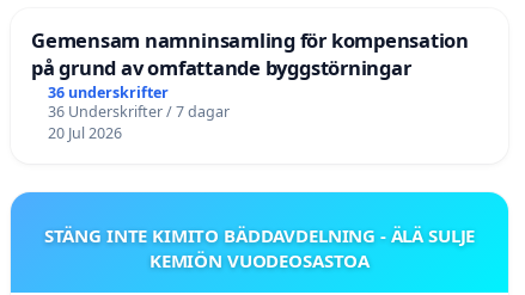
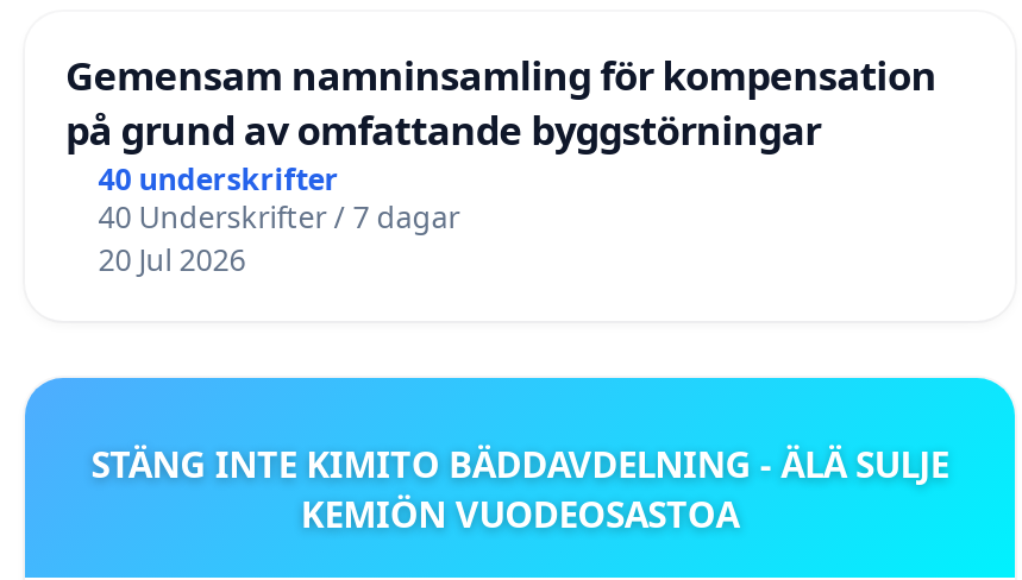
- 36 underskrifter
+ 40 underskrifter

- 36 Underskrifter / 7 dagar
+ 40 Underskrifter / 7 dagar
